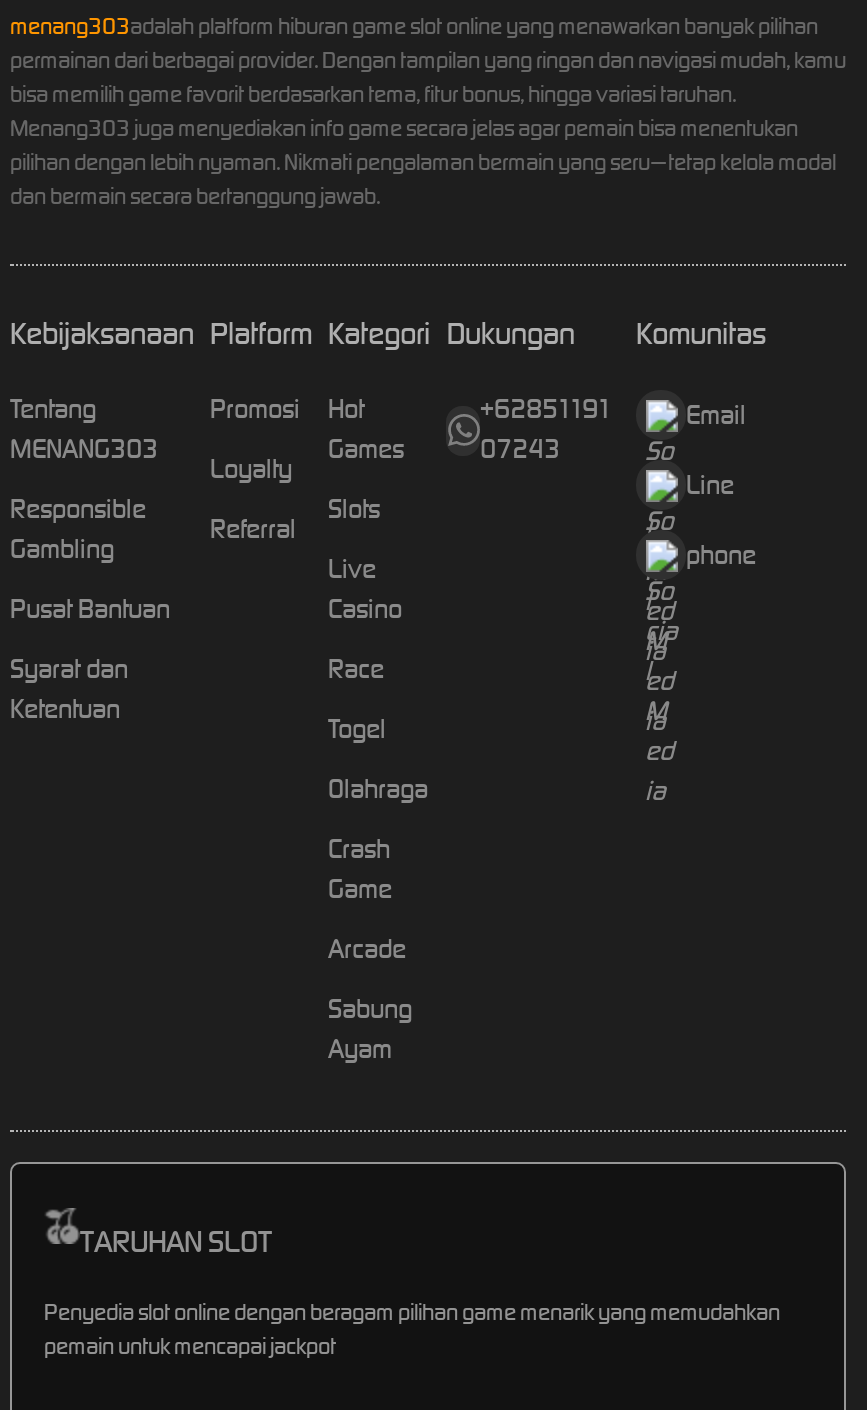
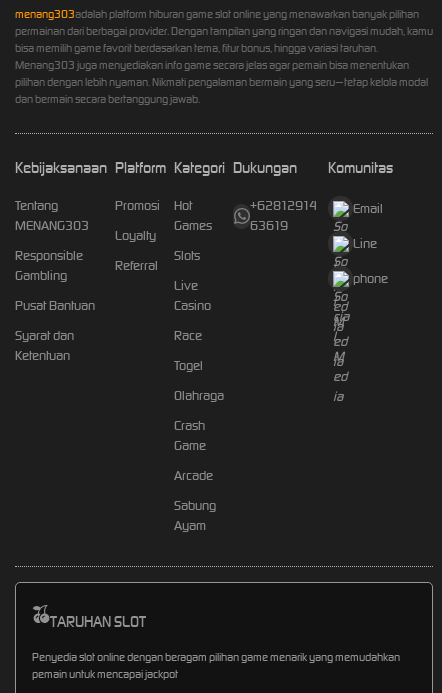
- +62851191
+ +62812914

- 07243
+ 63619
